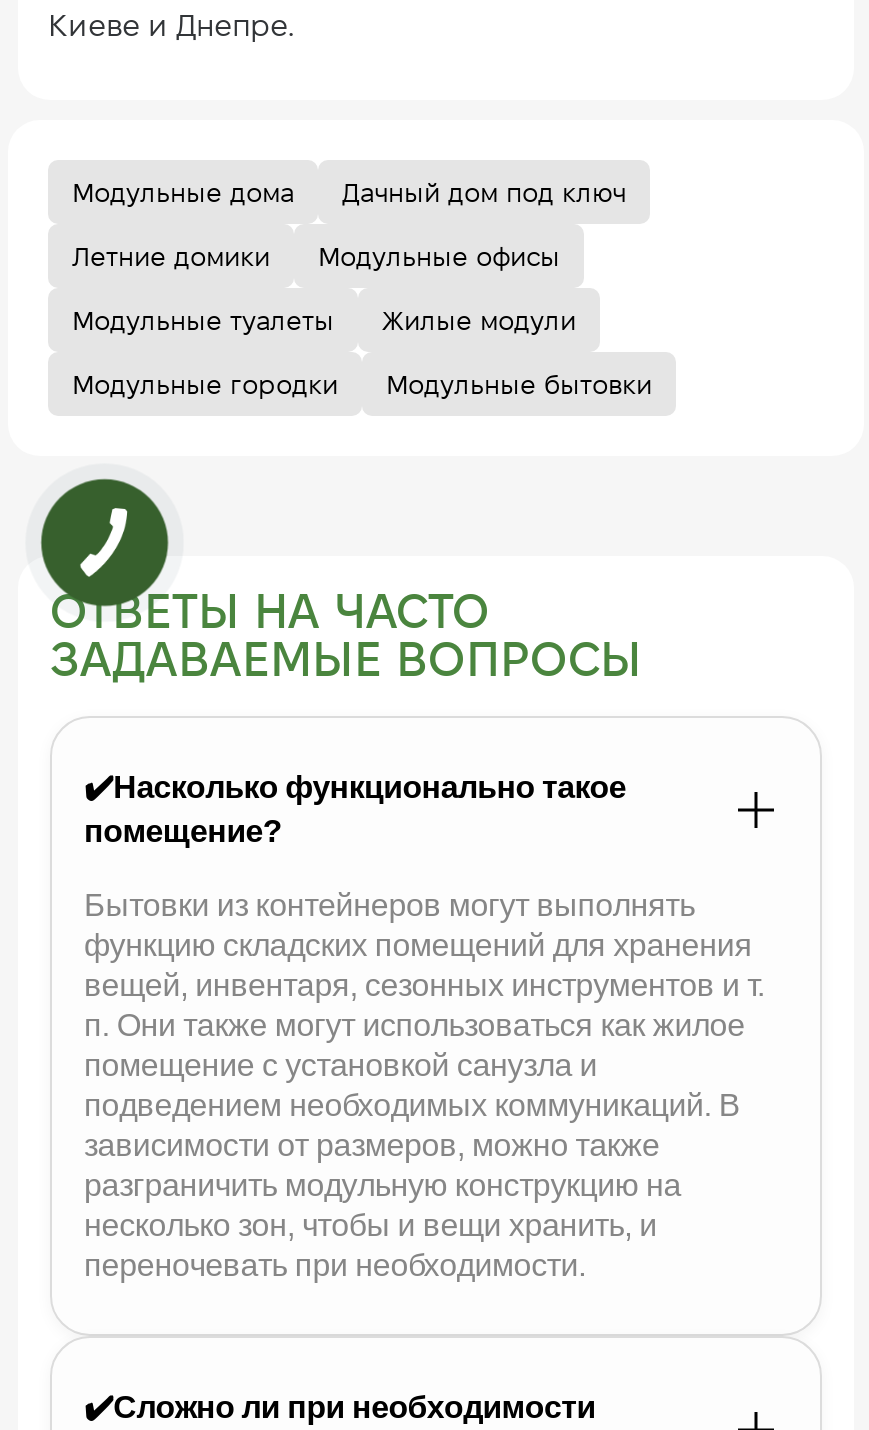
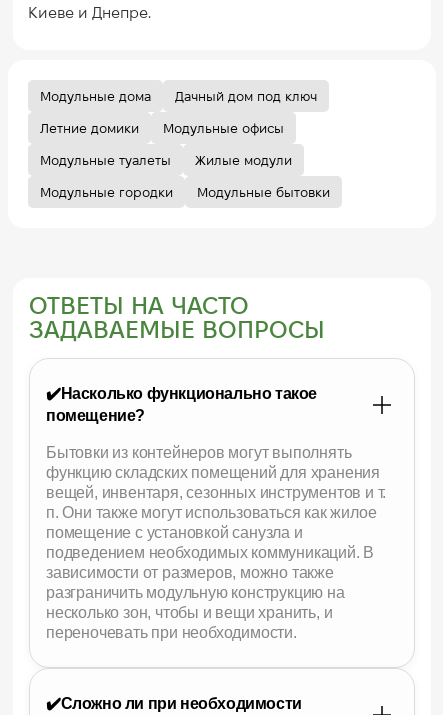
- [image]
